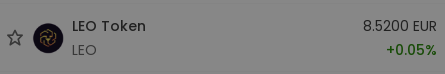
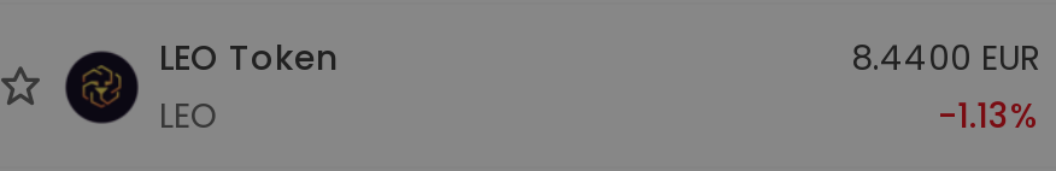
- 8.5200 EUR
+ 8.4400 EUR

- +0.05%
+ -1.13%
